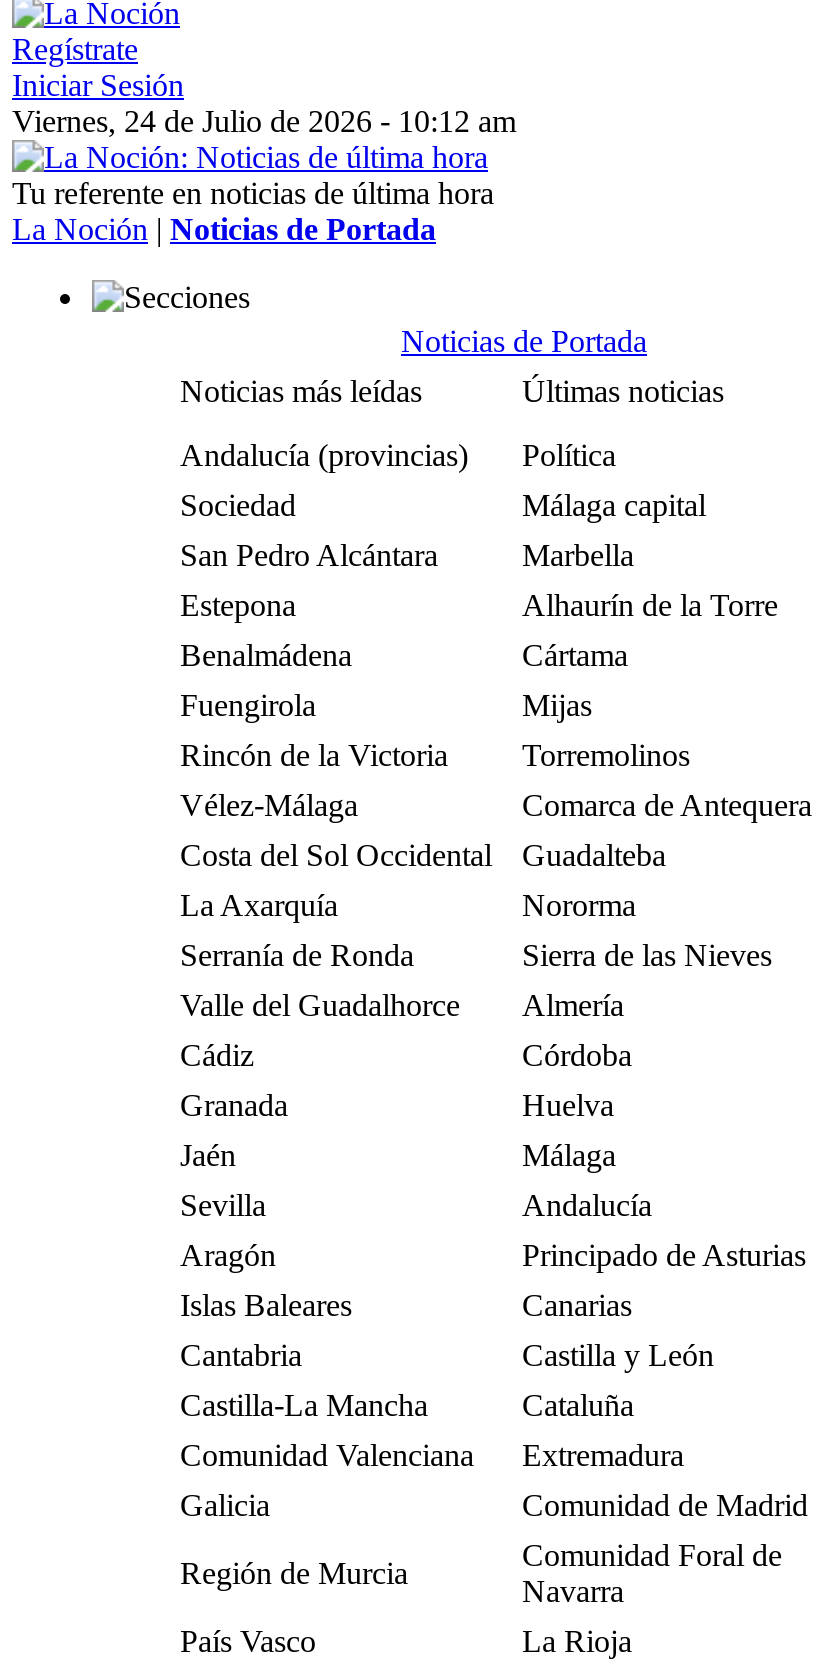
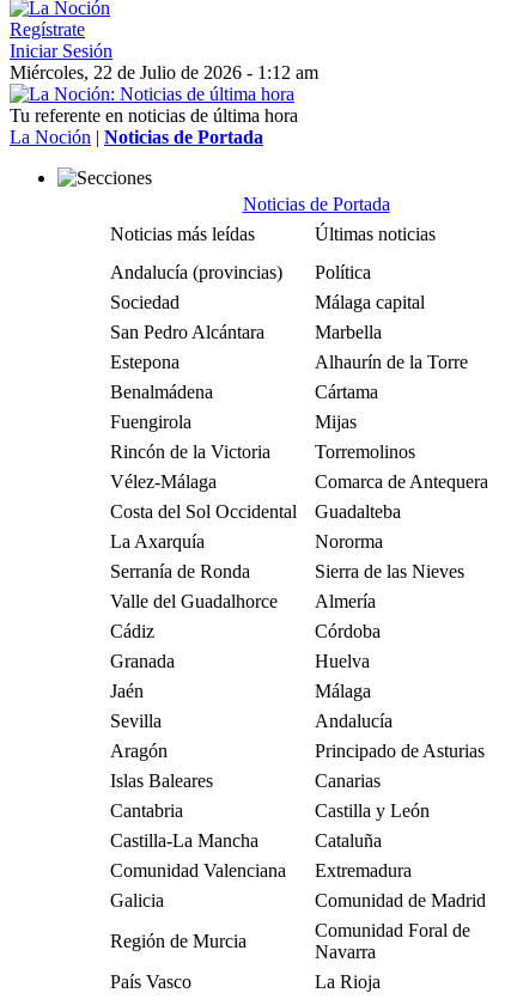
- Viernes, 24 de Julio de 2026 - 10:12 am
+ Miércoles, 22 de Julio de 2026 - 1:12 am
